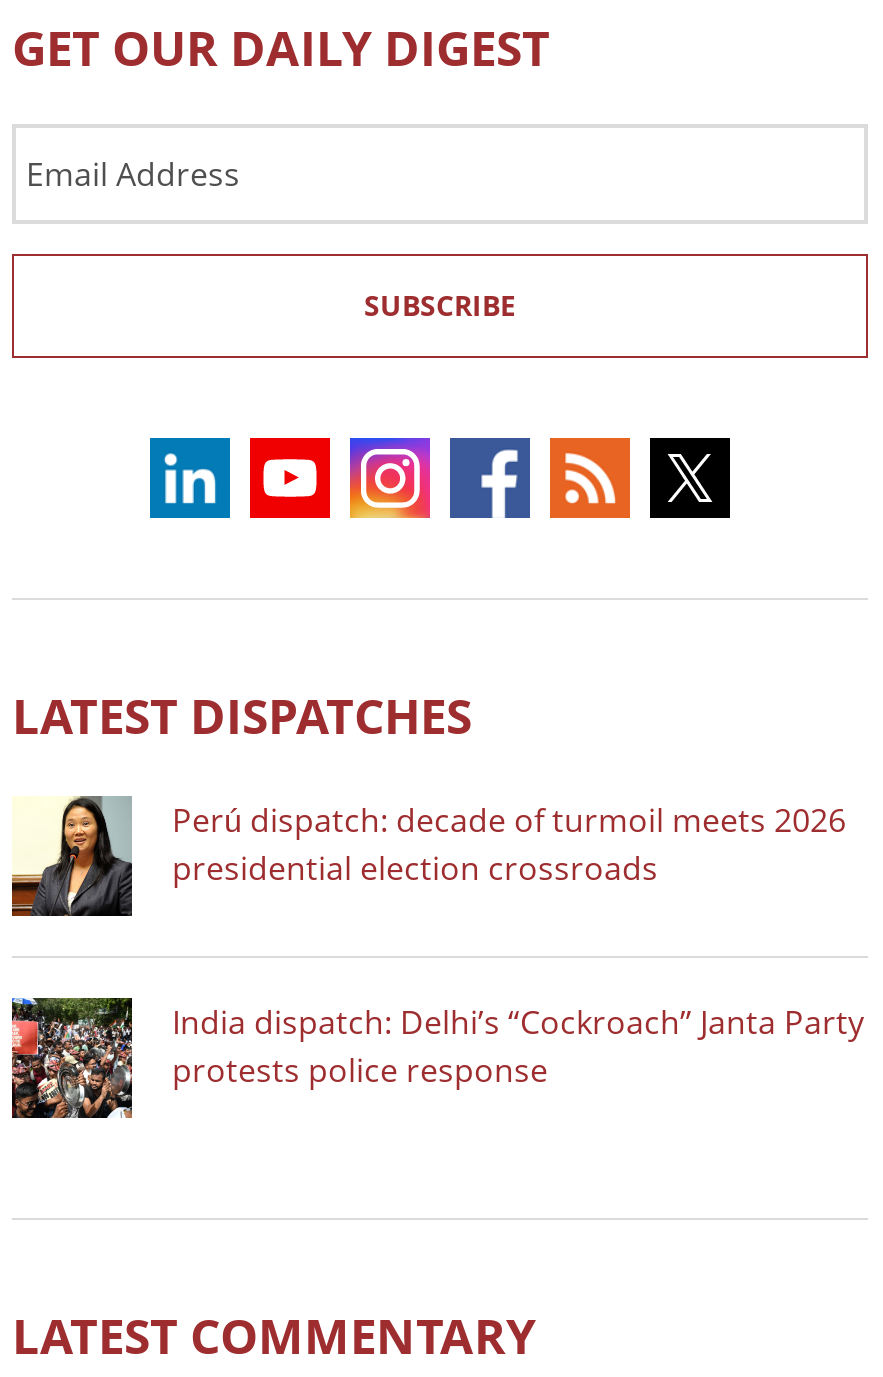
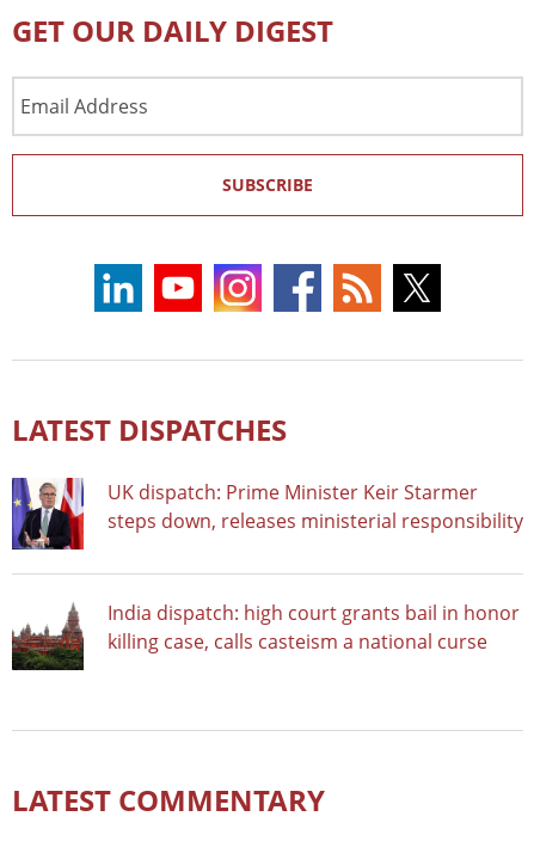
- [image]
- Perú dispatch: decade of turmoil meets 2026
- presidential election crossroads
+ [image]
+ UK dispatch: Prime Minister Keir Starmer
+ steps down, releases ministerial responsibility

- [image]
- India dispatch: Delhi’s “Cockroach” Janta Party
- protests police response
+ [image]
+ India dispatch: high court grants bail in honor
+ killing case, calls casteism a national curse
